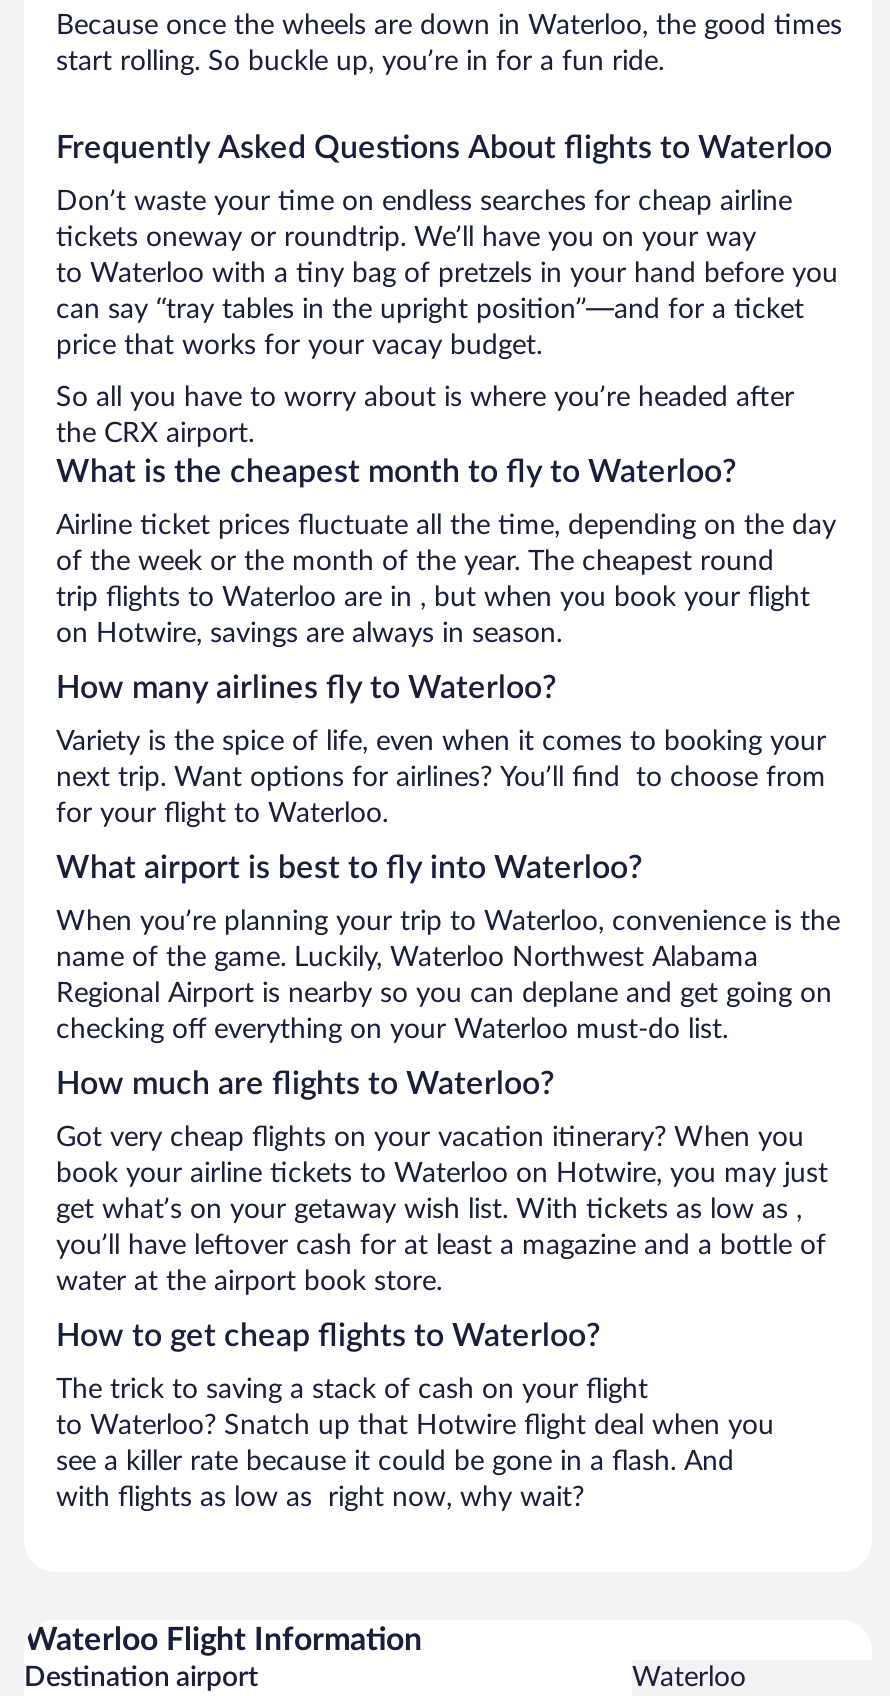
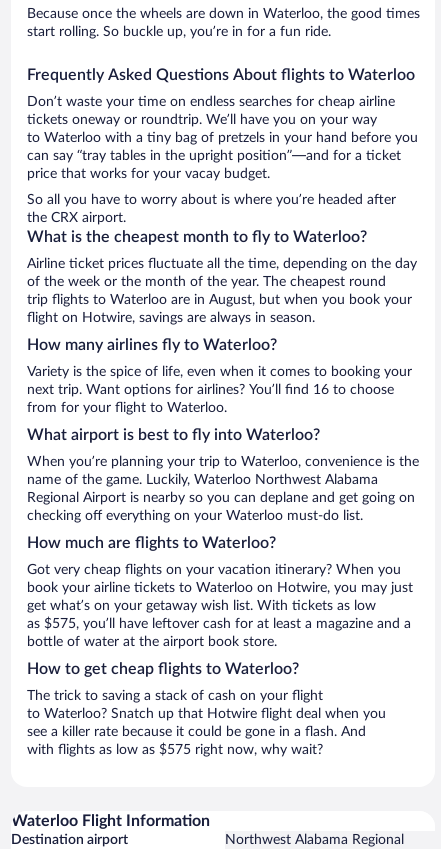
- trip flights to Waterloo are in , but when you book your flight
- on Hotwire, savings are always in season.
+ trip flights to Waterloo are in August, but when you book your
+ flight on Hotwire, savings are always in season.

- next trip. Want options for airlines? You’ll find to choose from
- for your flight to Waterloo.
+ next trip. Want options for airlines? You’ll find 16 to choose
+ from for your flight to Waterloo.

- get what’s on your getaway wish list. With tickets as low as ,
- you’ll have leftover cash for at least a magazine and a bottle of
- water at the airport book store.
+ get what’s on your getaway wish list. With tickets as low
+ as $575, you’ll have leftover cash for at least a magazine and a
+ bottle of water at the airport book store.

- with flights as low as right now, why wait?
+ with flights as low as $575 right now, why wait?

- Waterloo
+ Northwest Alabama Regional
